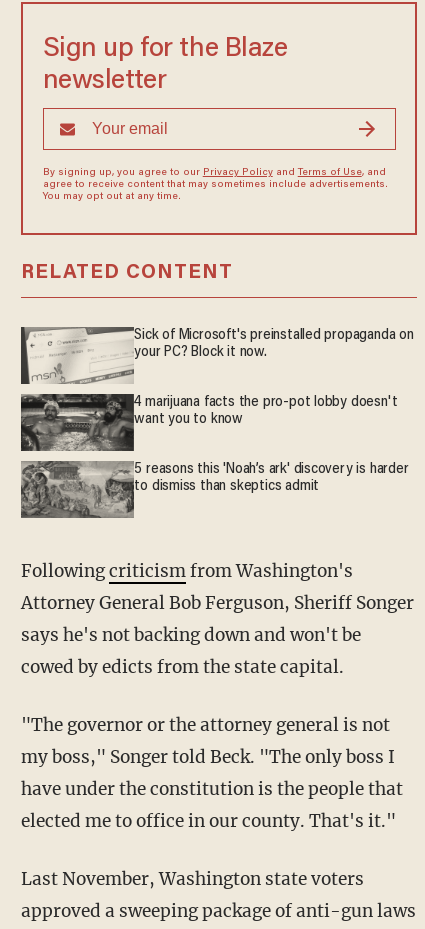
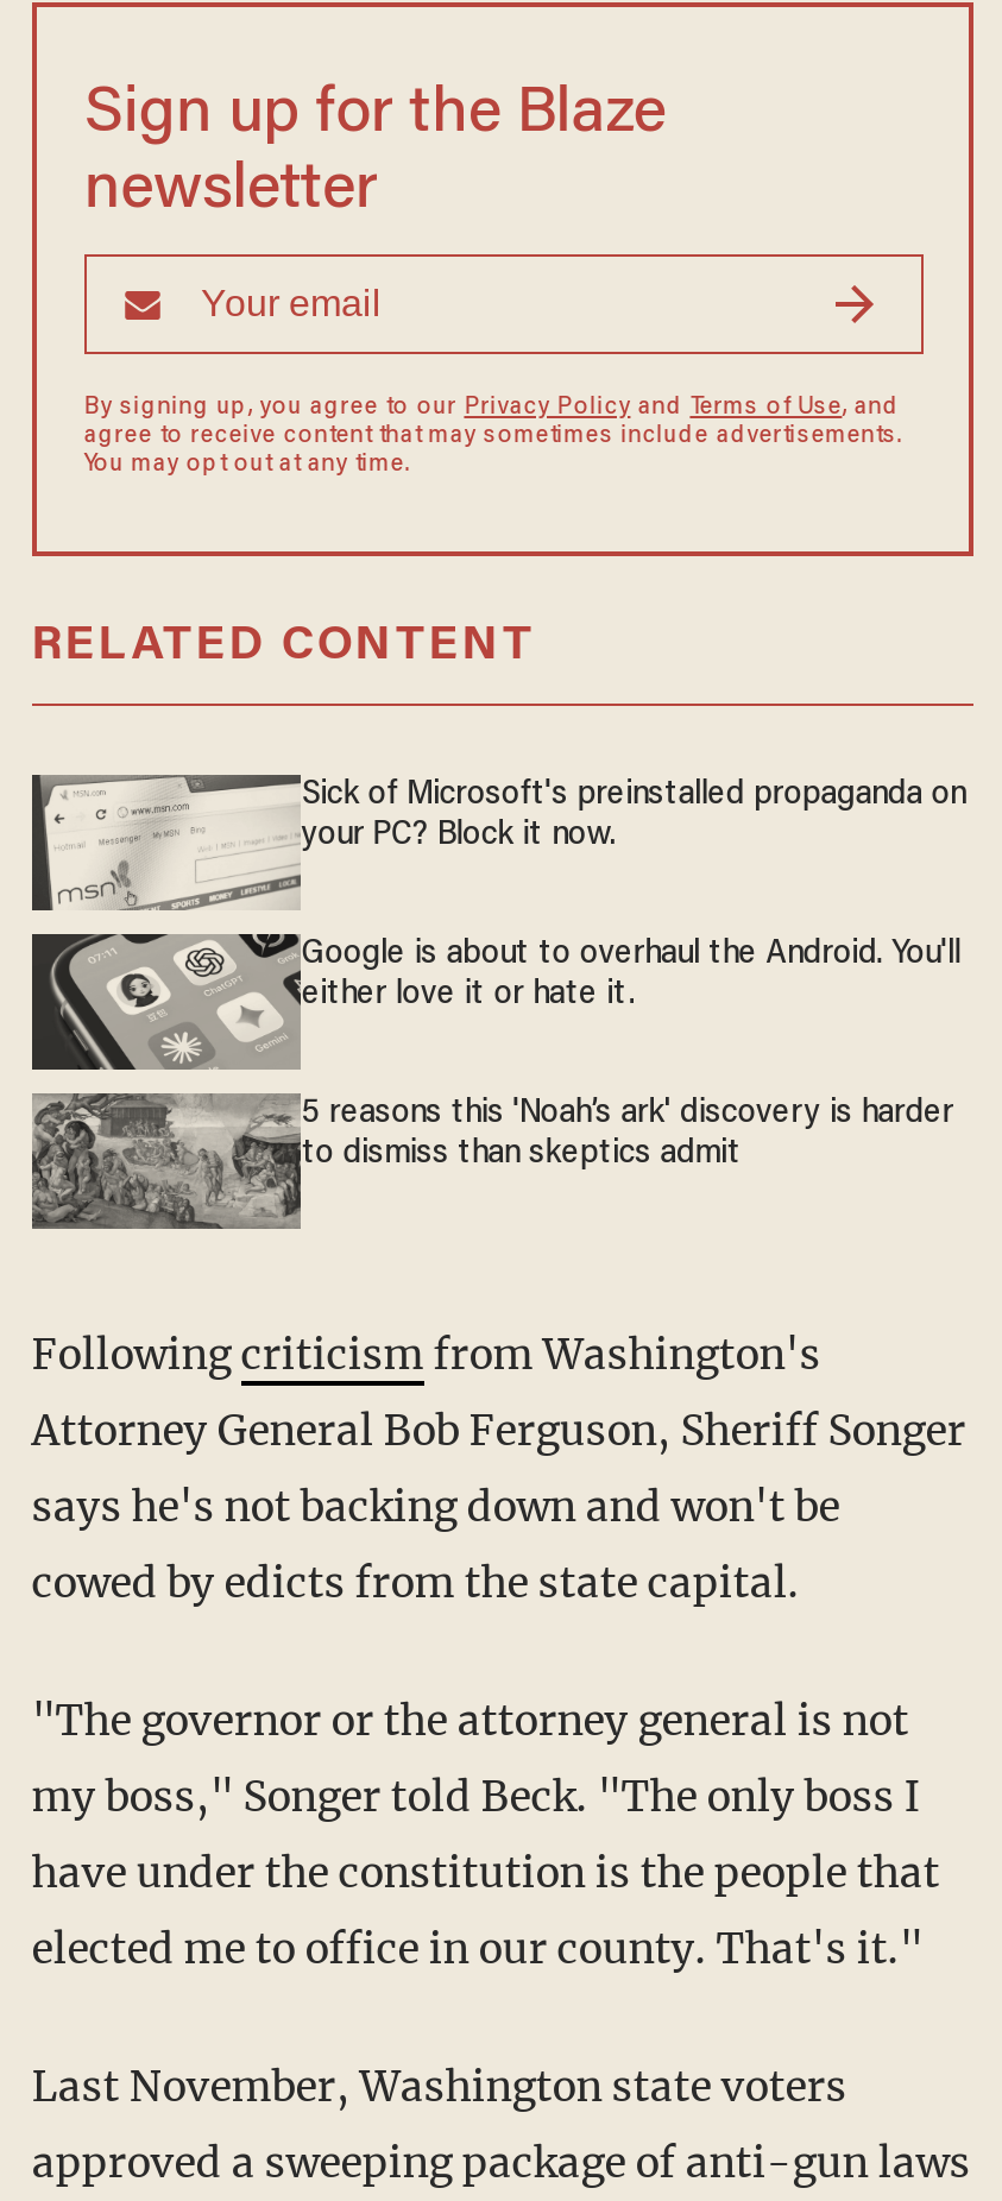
- [image]
- 4 marijuana facts the pro-pot lobby doesn't
- want you to know
+ [image]
+ Google is about to overhaul the Android. You'll
+ either love it or hate it.
